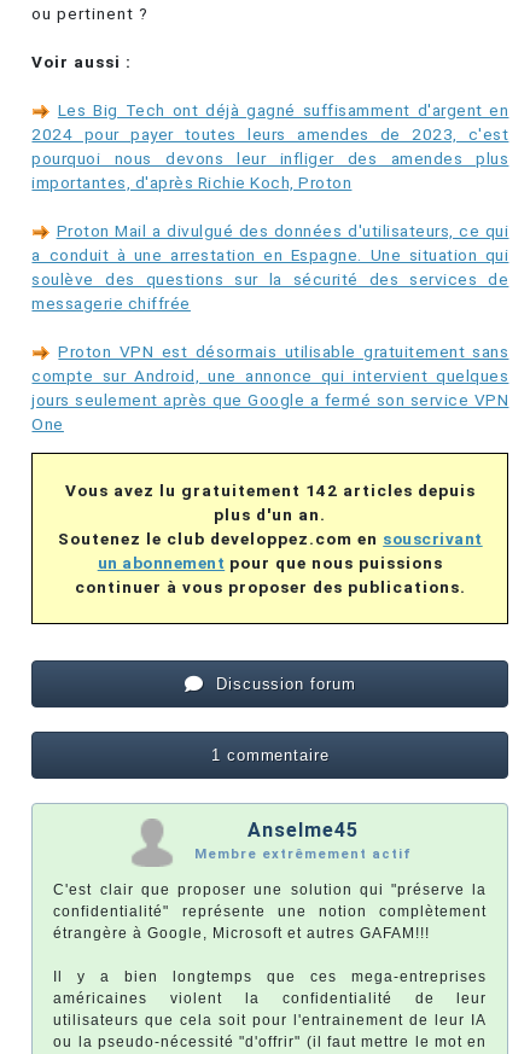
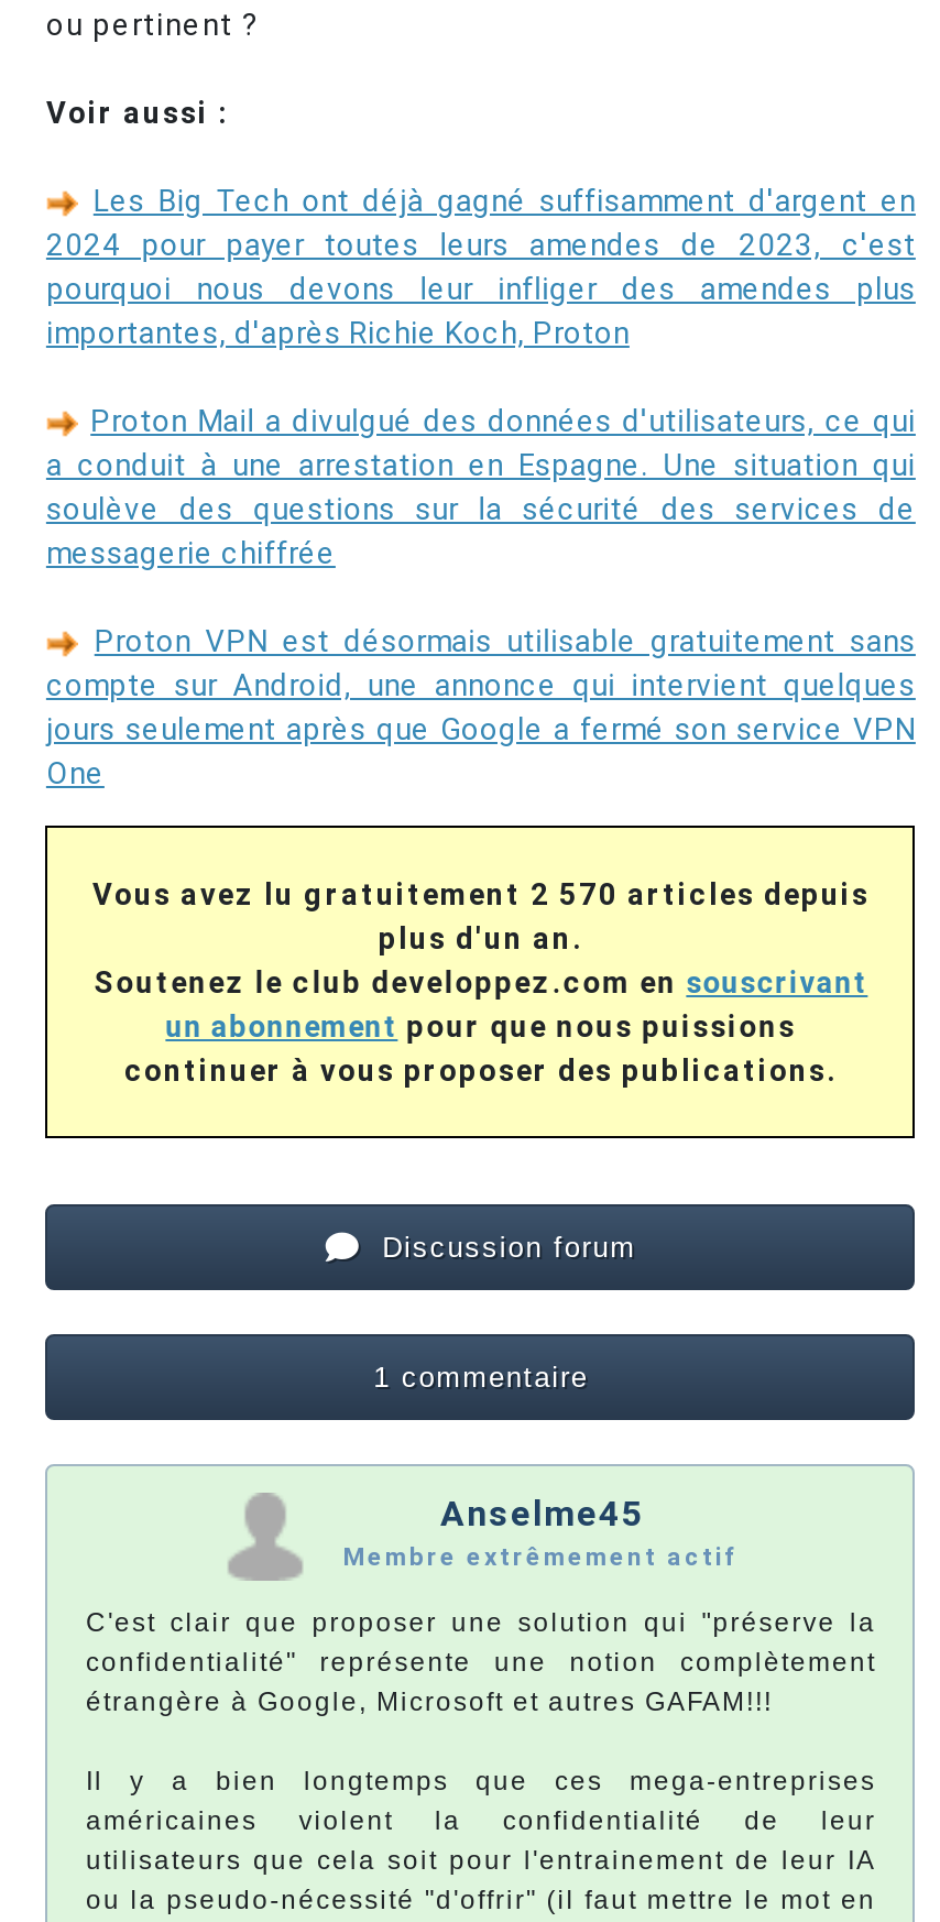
- Vous avez lu gratuitement 142 articles depuis
+ Vous avez lu gratuitement 2 570 articles depuis
